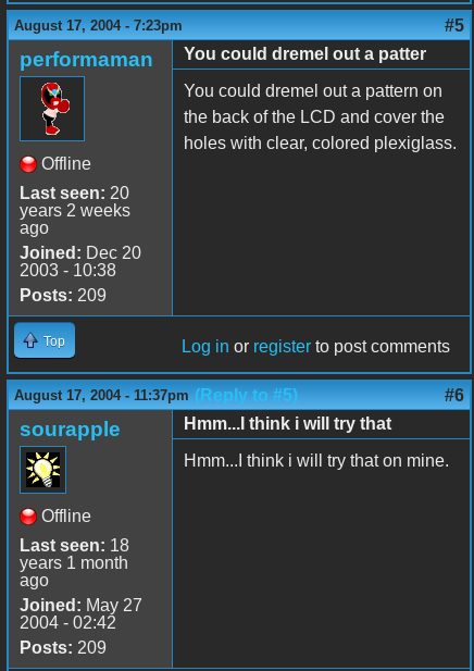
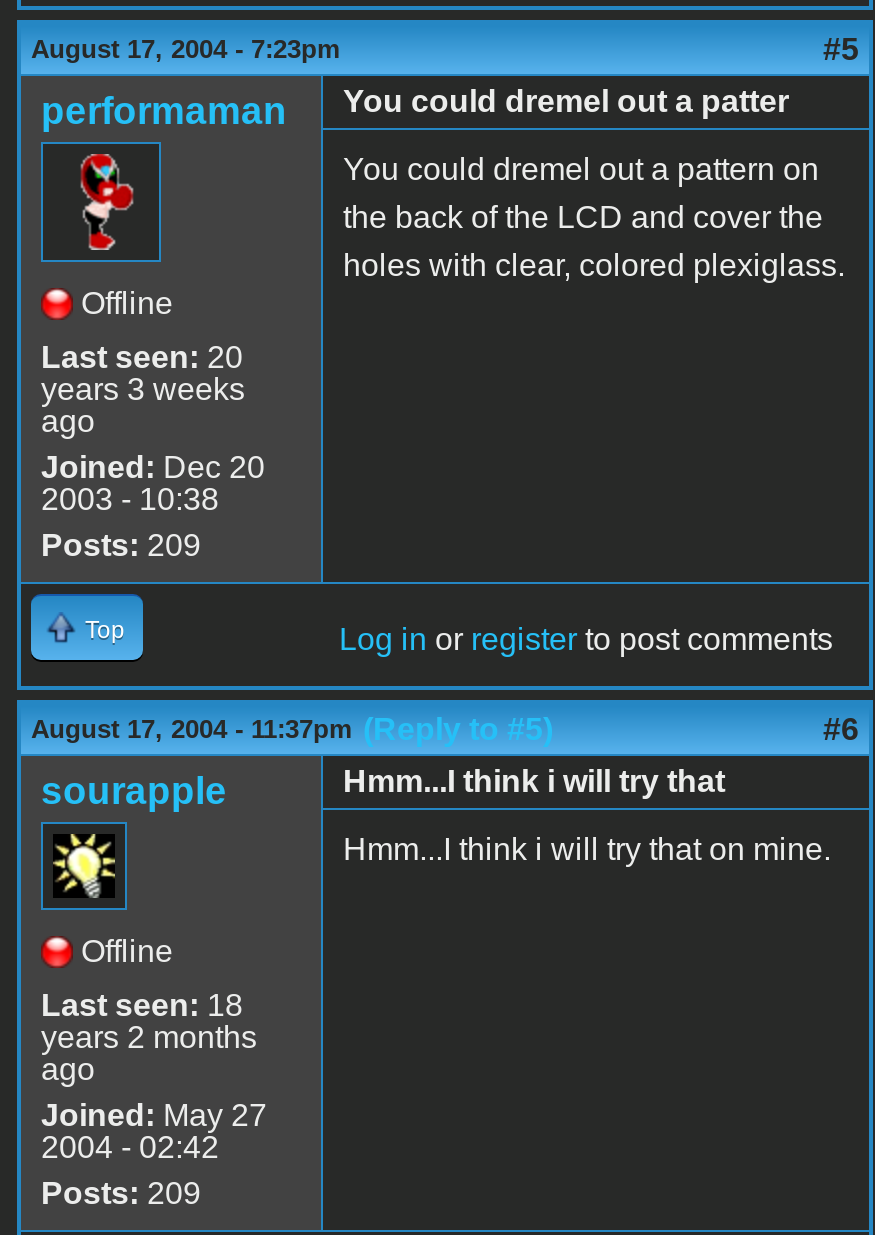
- years 2 weeks
+ years 3 weeks

- years 1 month
+ years 2 months
